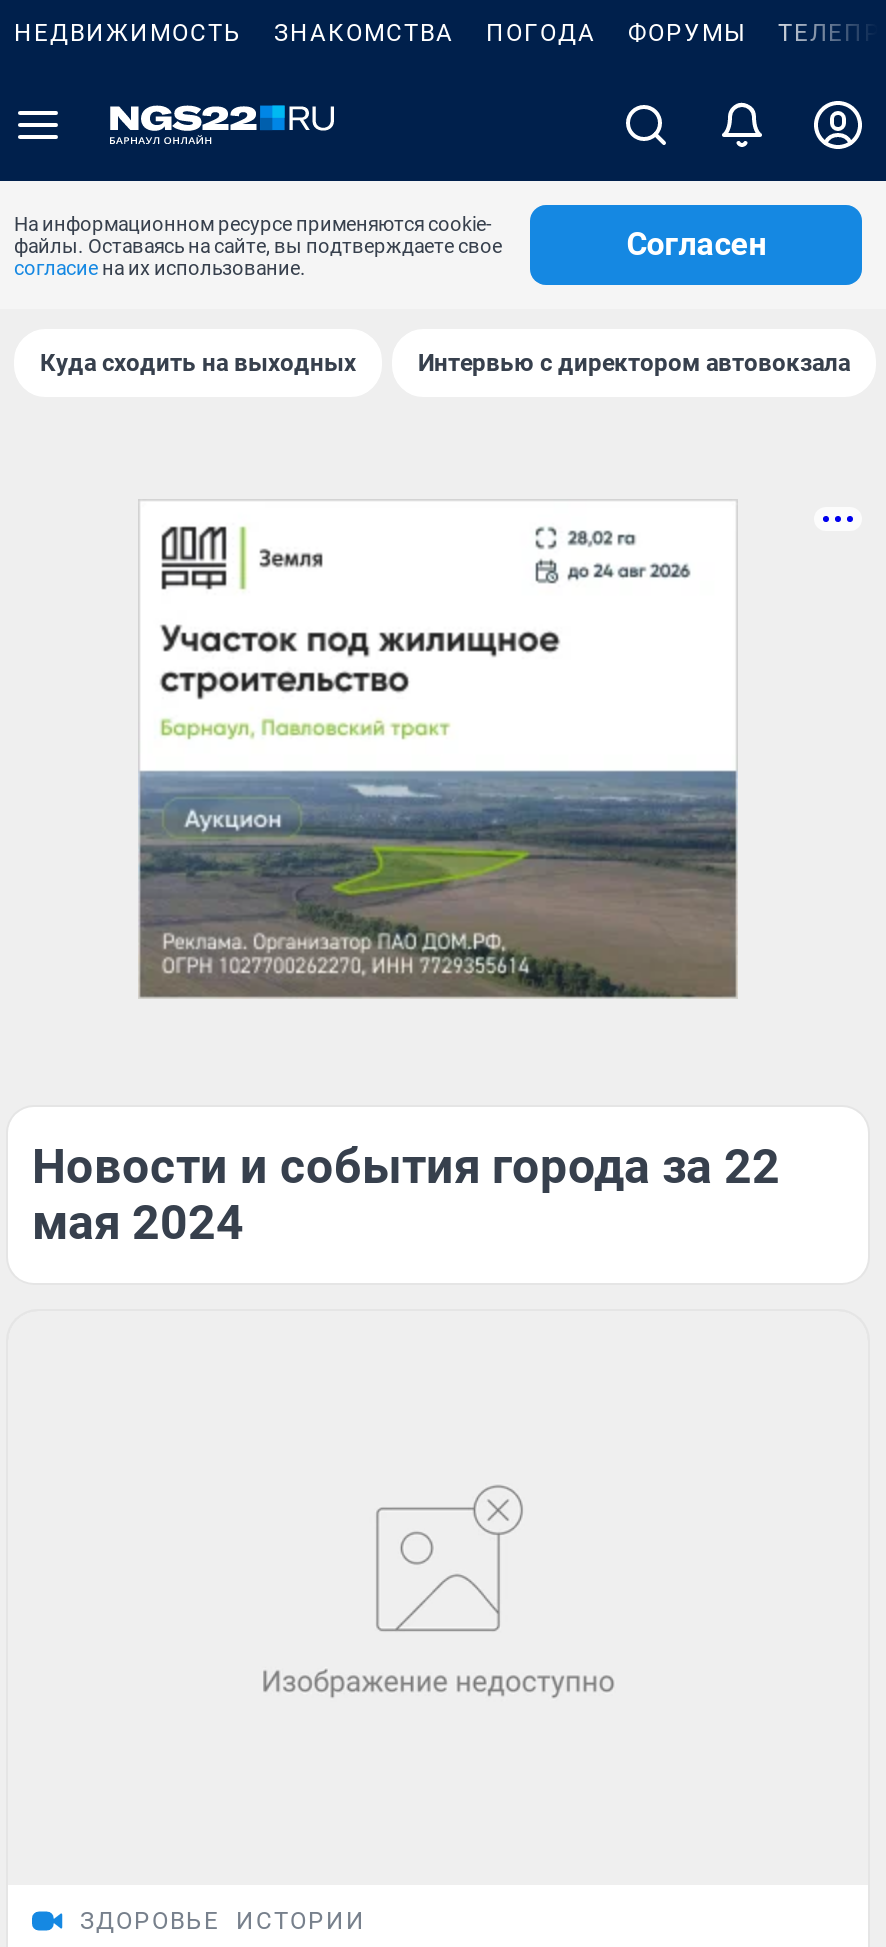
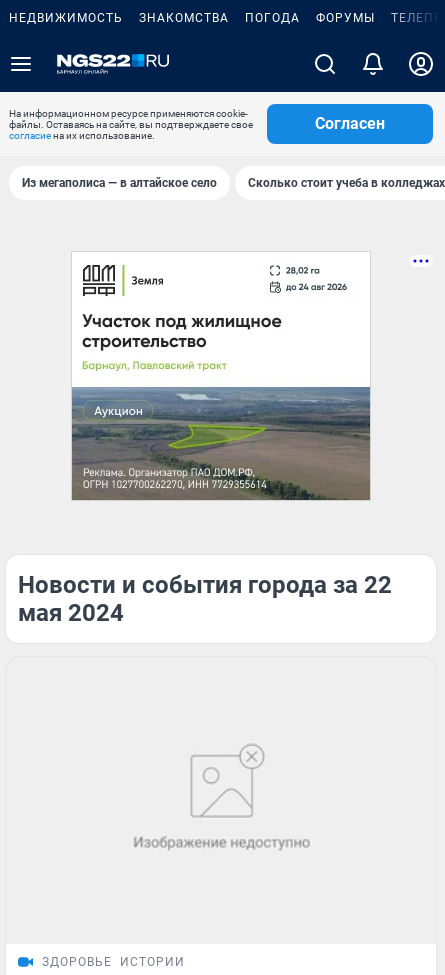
- Куда сходить на выходных
- Интервью с директором автовокзала
+ Из мегаполиса — в алтайское село
+ Сколько стоит учеба в колледжах
